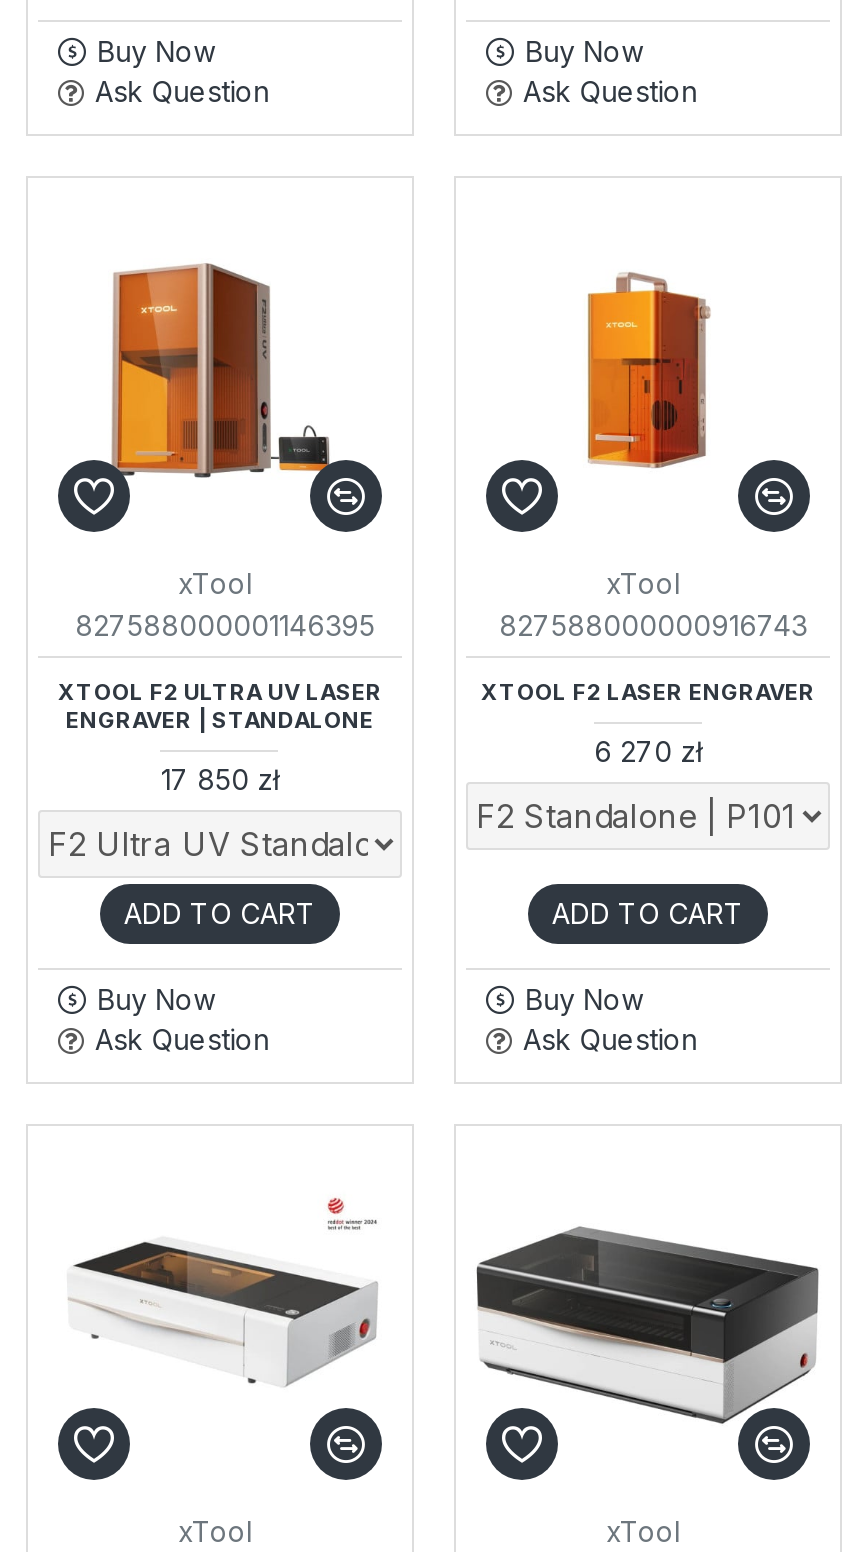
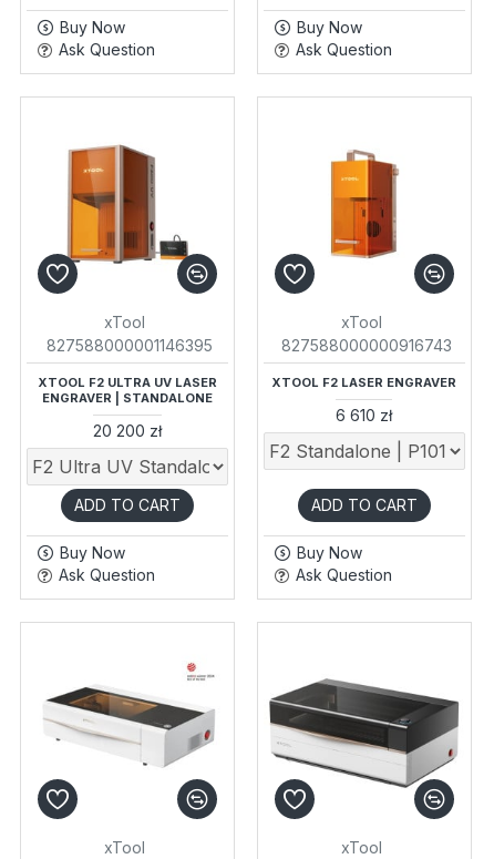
- 6 270 zł
+ 6 610 zł

- 17 850 zł
+ 20 200 zł
